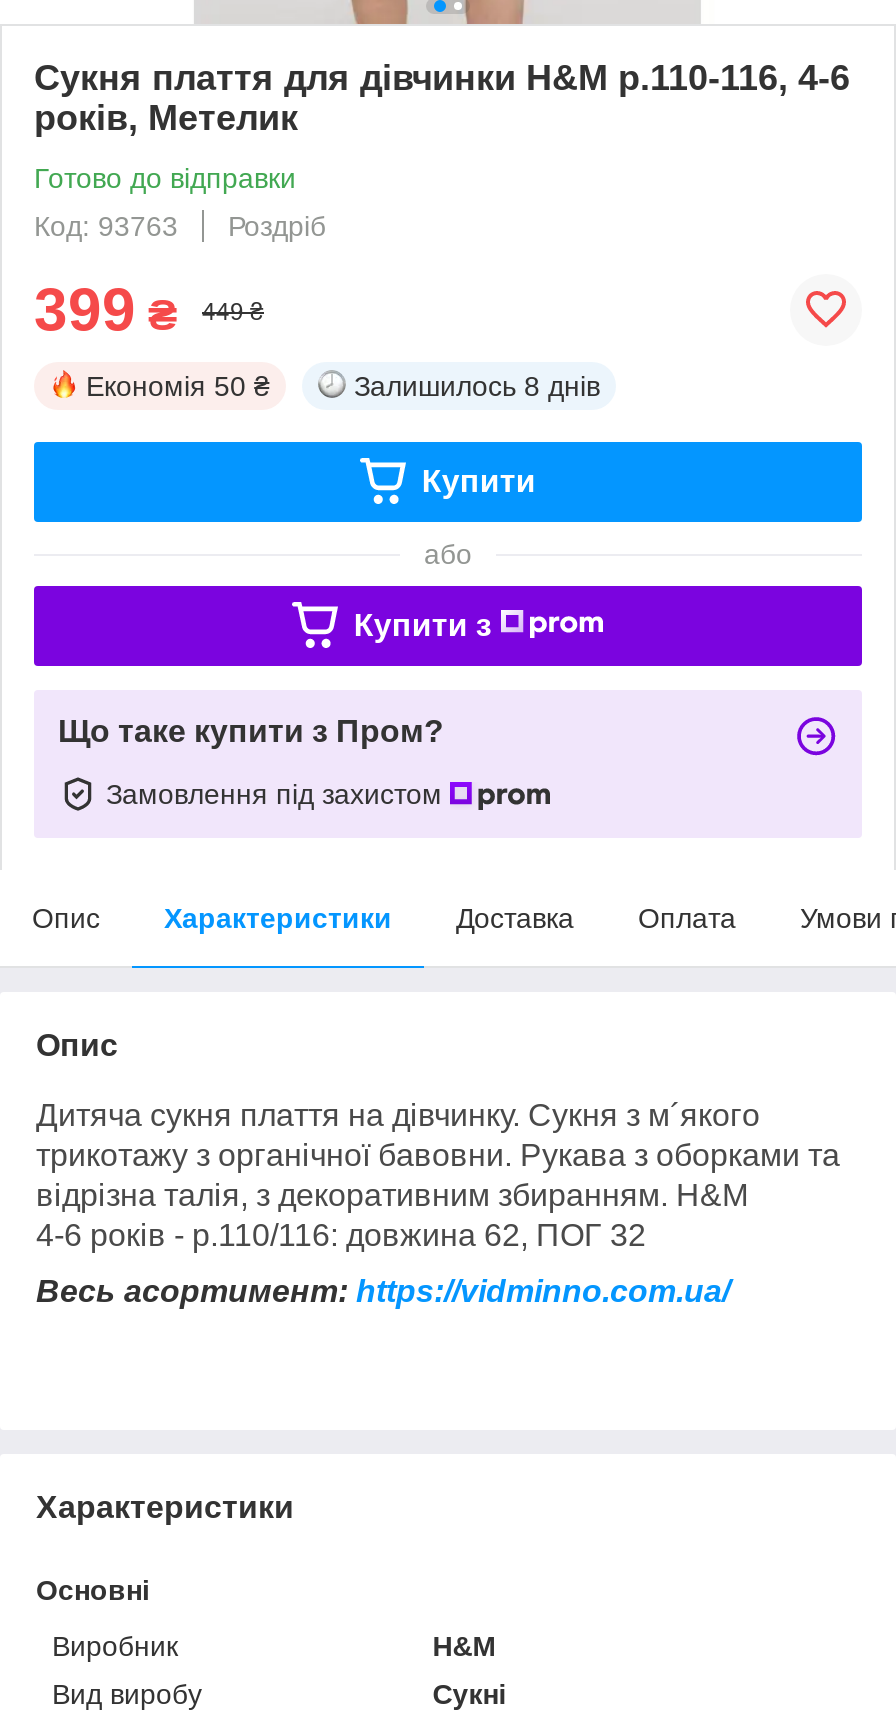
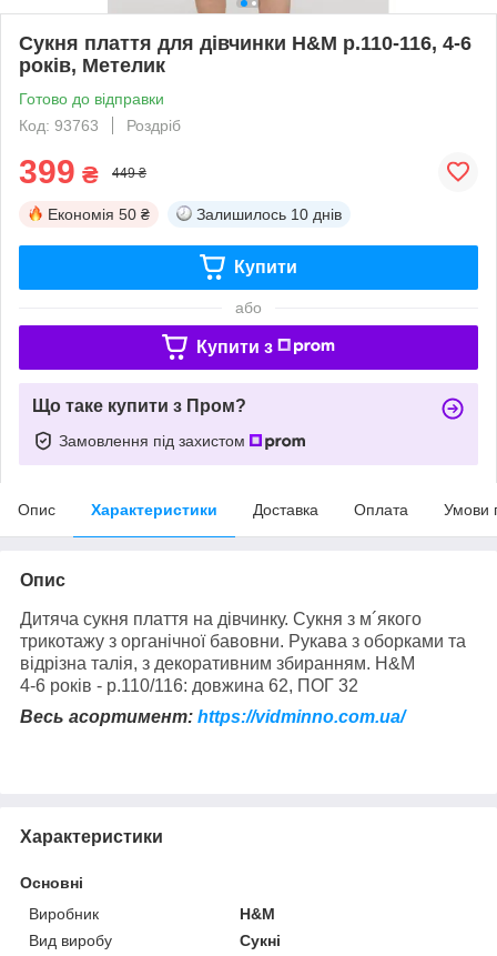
- Залишилось 8 днів
+ Залишилось 10 днів
